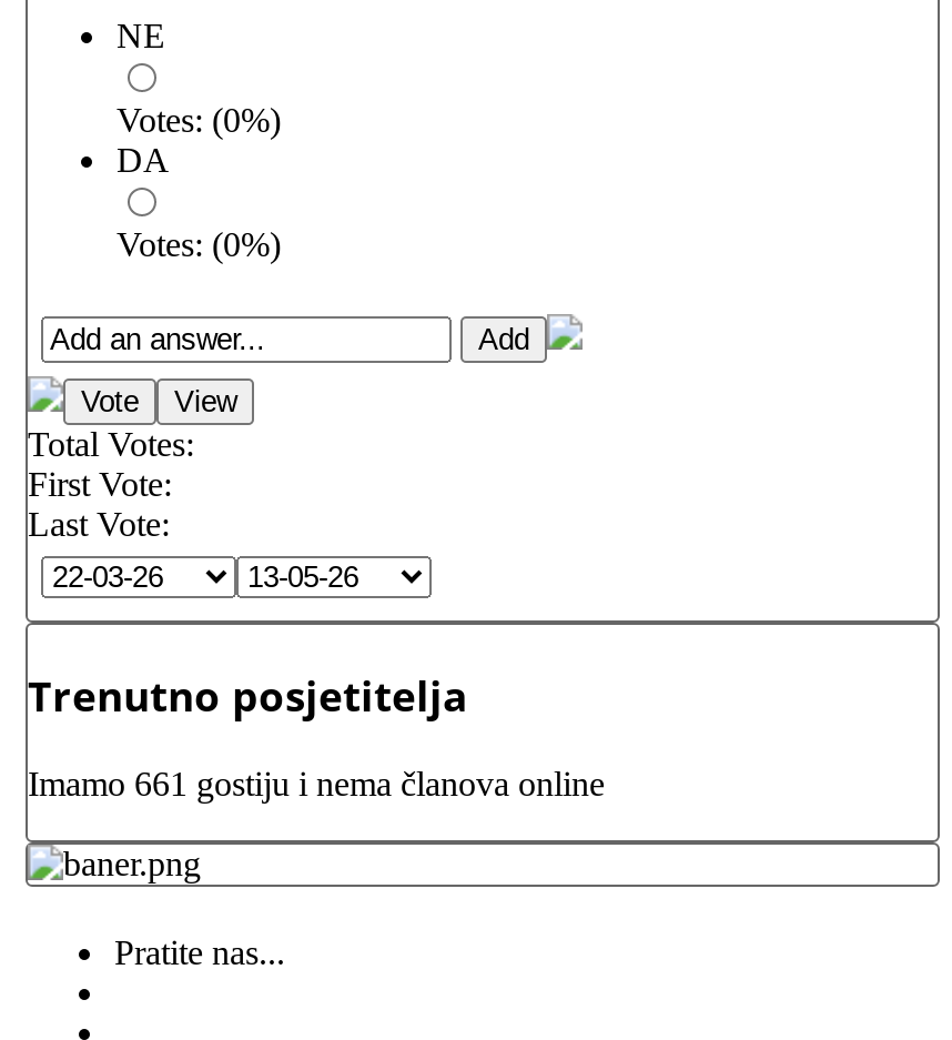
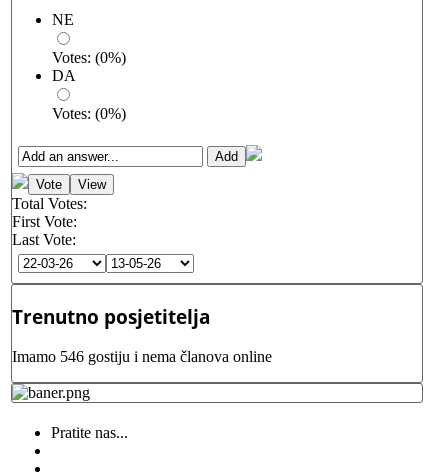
- Imamo 661 gostiju i nema članova online
+ Imamo 546 gostiju i nema članova online
